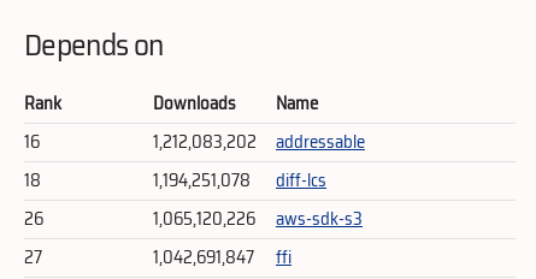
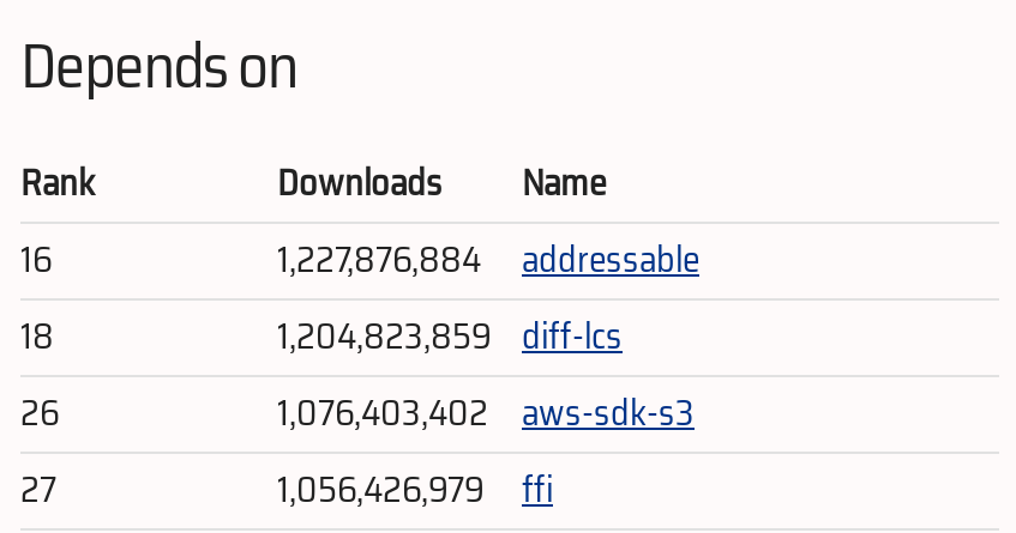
- 1,212,083,202 addressable
+ 1,227,876,884 addressable

- 1,194,251,078
- diff-lcs
+ 1,204,823,859 diff-lcs

- 1,065,120,226
- aws-sdk-s3
+ 1,076,403,402 aws-sdk-s3

- 1,042,691,847
+ 1,056,426,979
